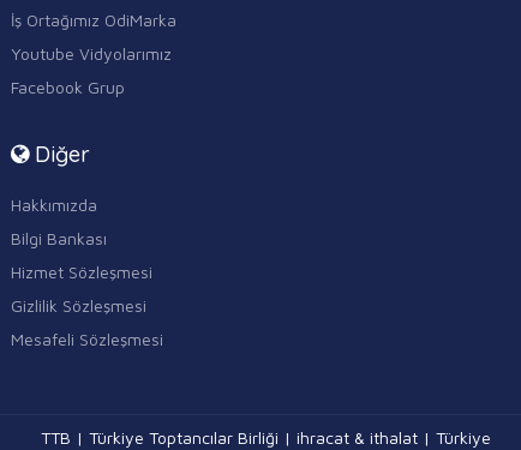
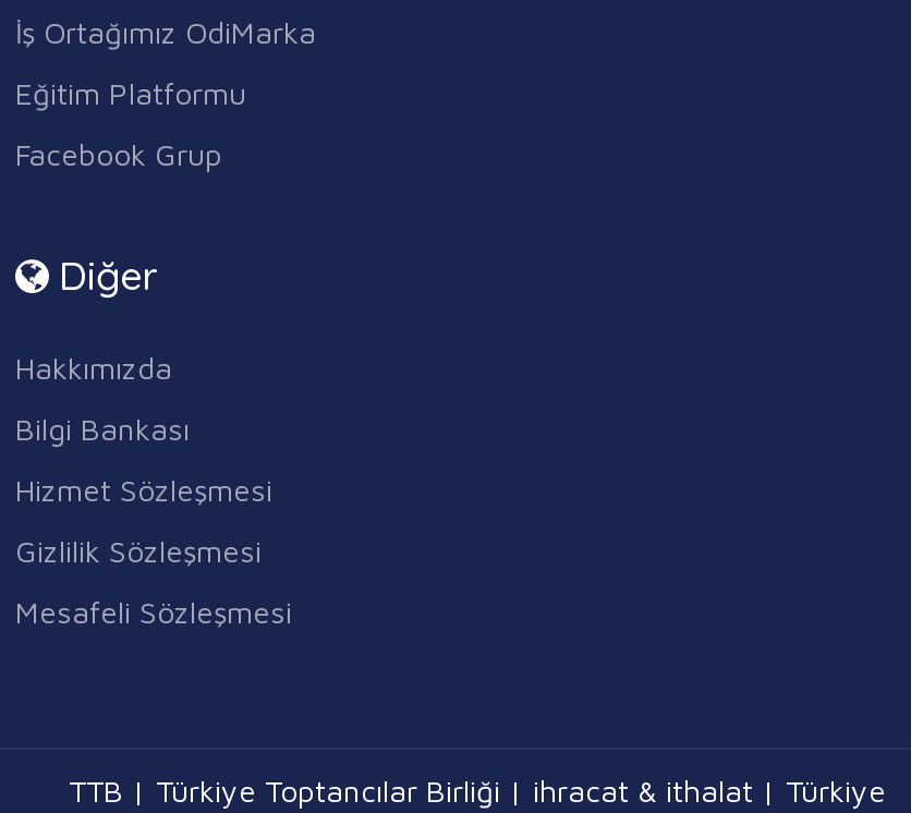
- Youtube Vidyolarımız
+ Eğitim Platformu
